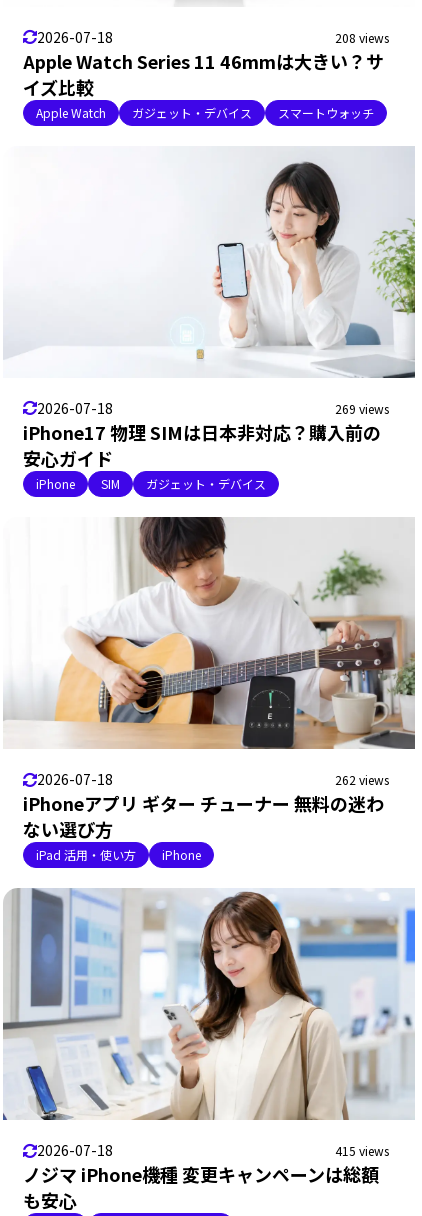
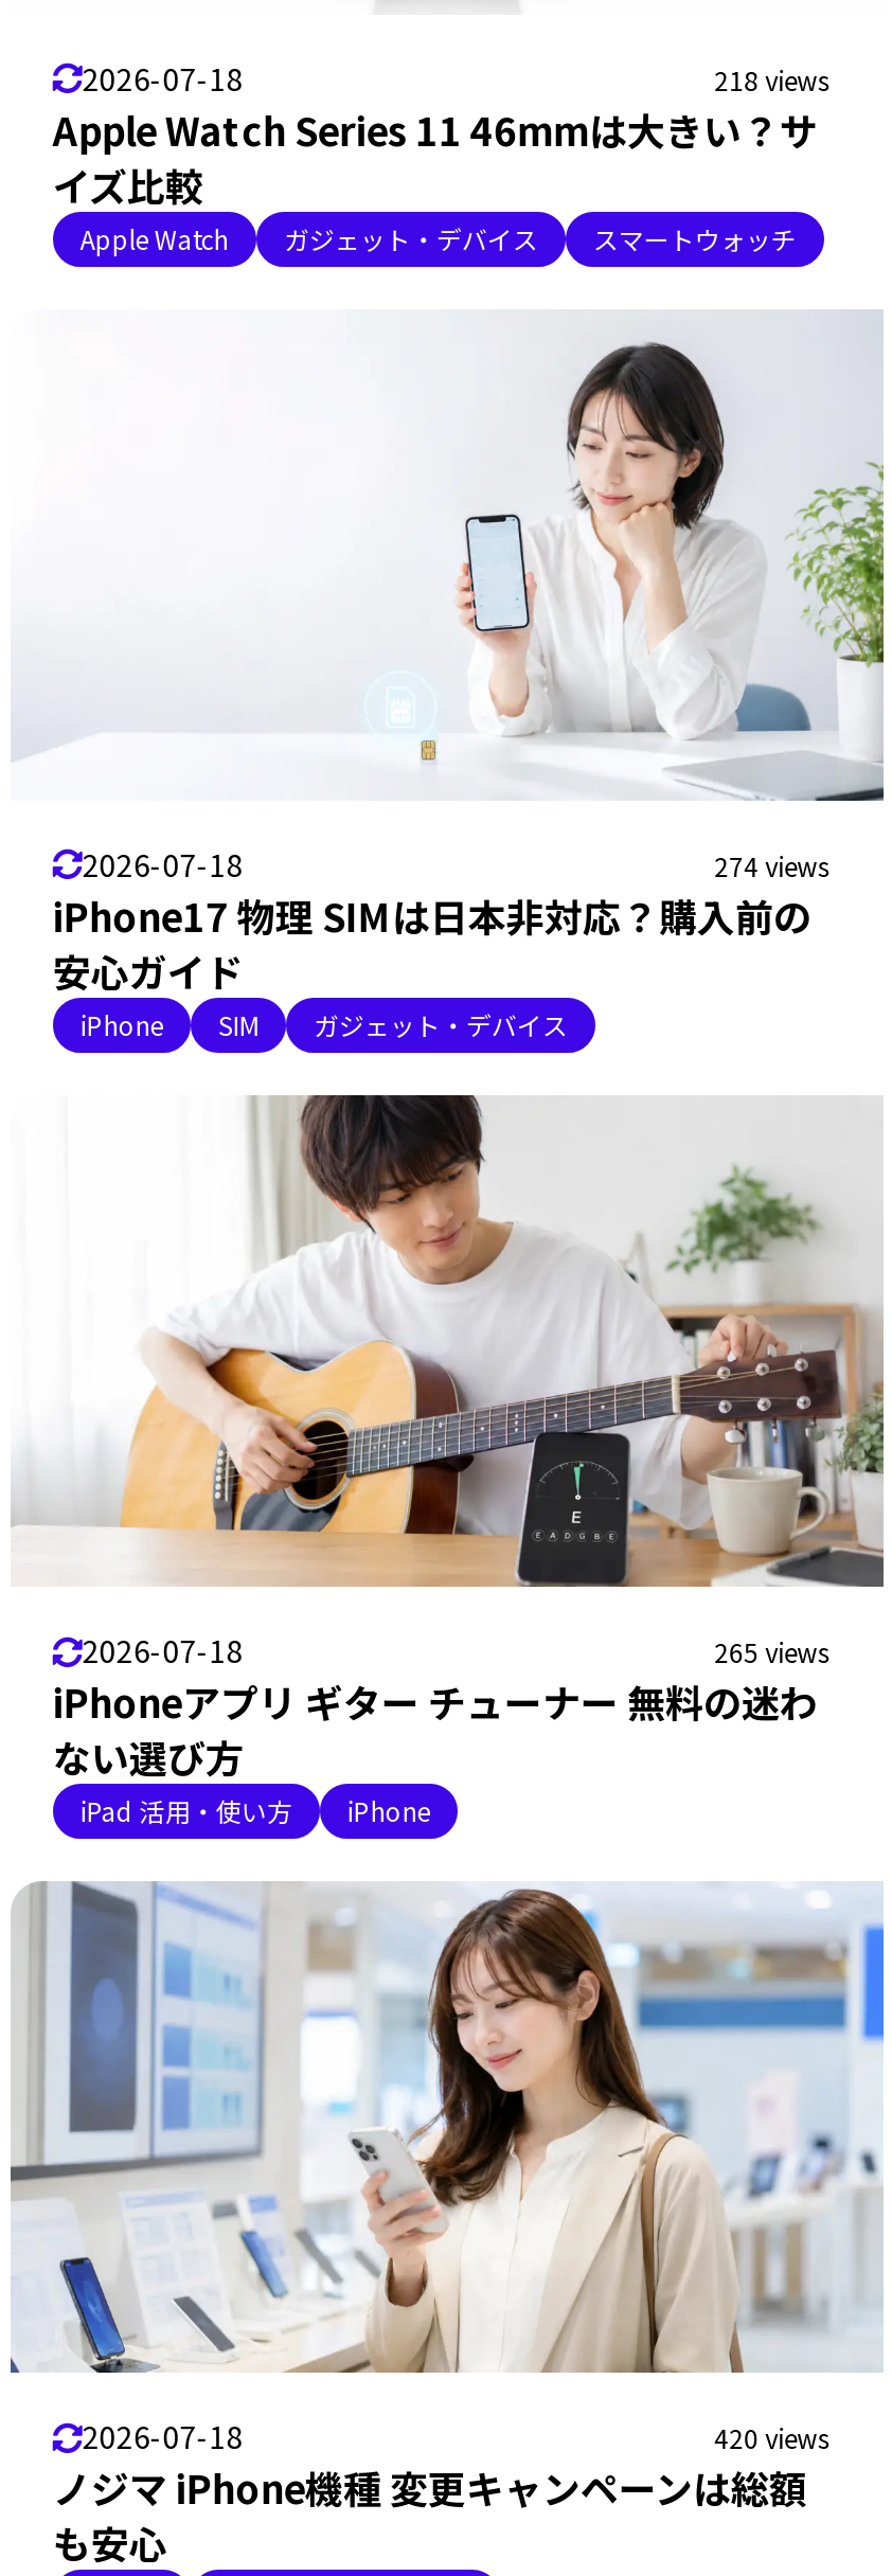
- 208 views
+ 218 views

- 269 views
+ 274 views

- 262 views
+ 265 views

- 415 views
+ 420 views
